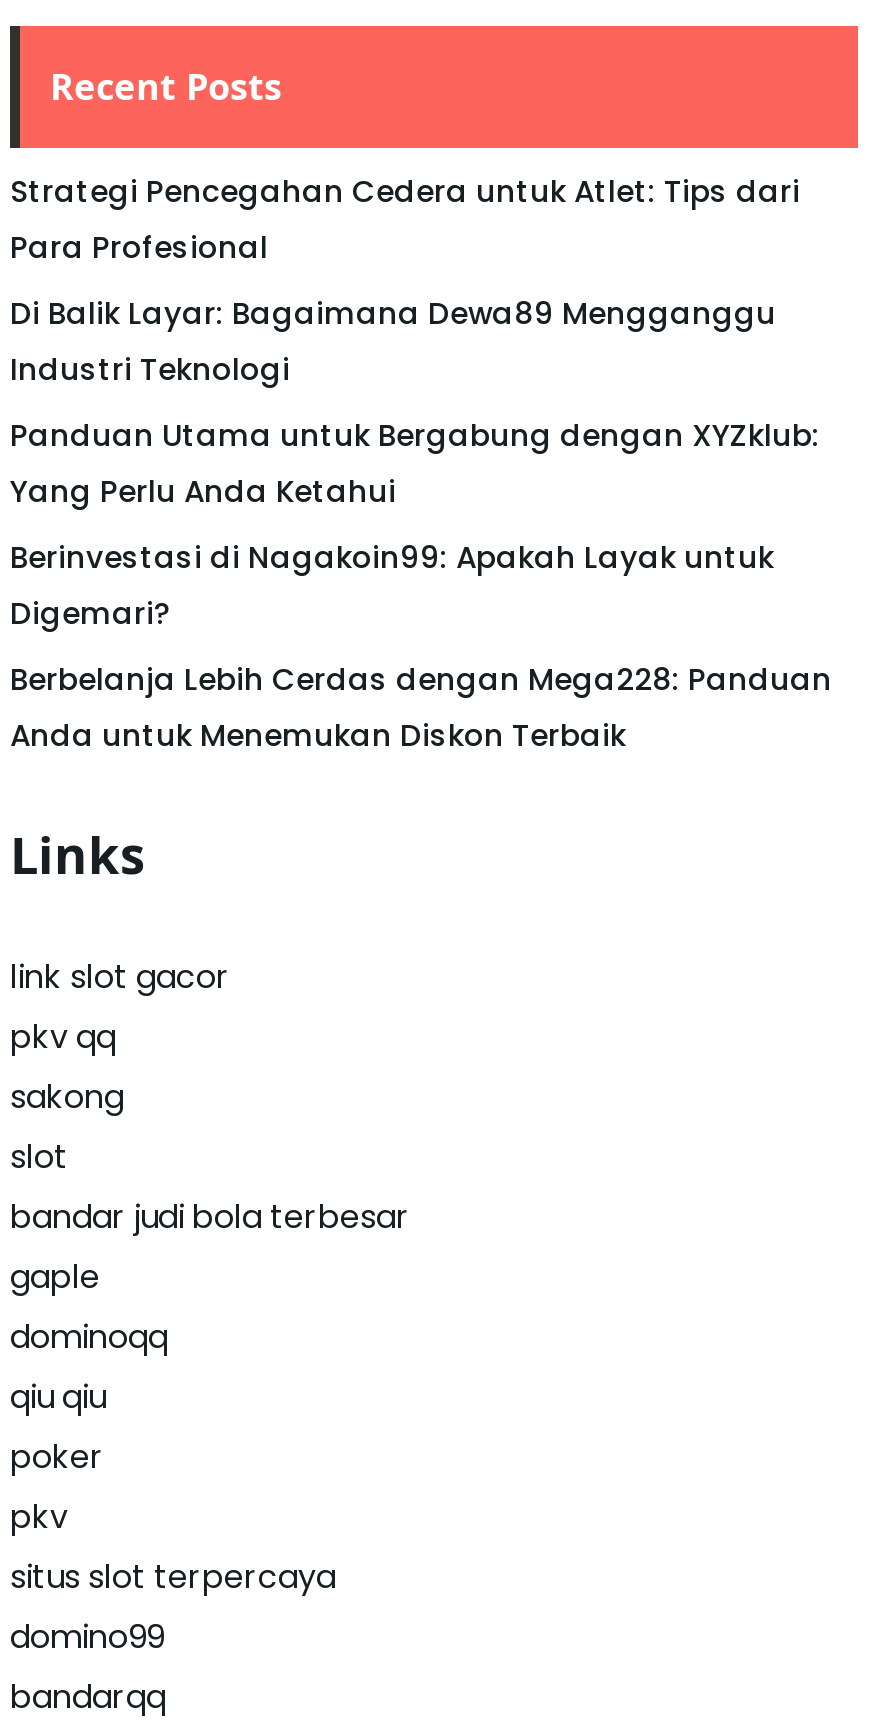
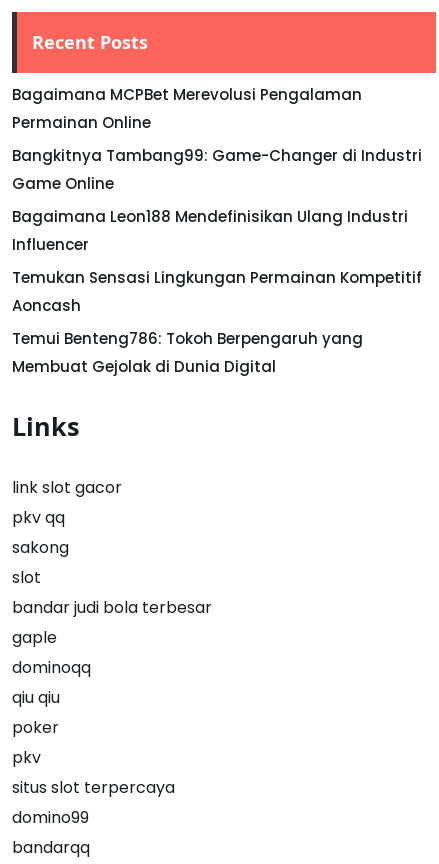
- Strategi Pencegahan Cedera untuk Atlet: Tips dari
- Para Profesional
+ Bagaimana MCPBet Merevolusi Pengalaman
+ Permainan Online

- Di Balik Layar: Bagaimana Dewa89 Mengganggu
- Industri Teknologi
+ Bangkitnya Tambang99: Game-Changer di Industri
+ Game Online

- Panduan Utama untuk Bergabung dengan XYZklub:
- Yang Perlu Anda Ketahui
+ Bagaimana Leon188 Mendefinisikan Ulang Industri
+ Influencer

- Berinvestasi di Nagakoin99: Apakah Layak untuk
- Digemari?
+ Temukan Sensasi Lingkungan Permainan Kompetitif
+ Aoncash

- Berbelanja Lebih Cerdas dengan Mega228: Panduan
- Anda untuk Menemukan Diskon Terbaik
+ Temui Benteng786: Tokoh Berpengaruh yang
+ Membuat Gejolak di Dunia Digital
